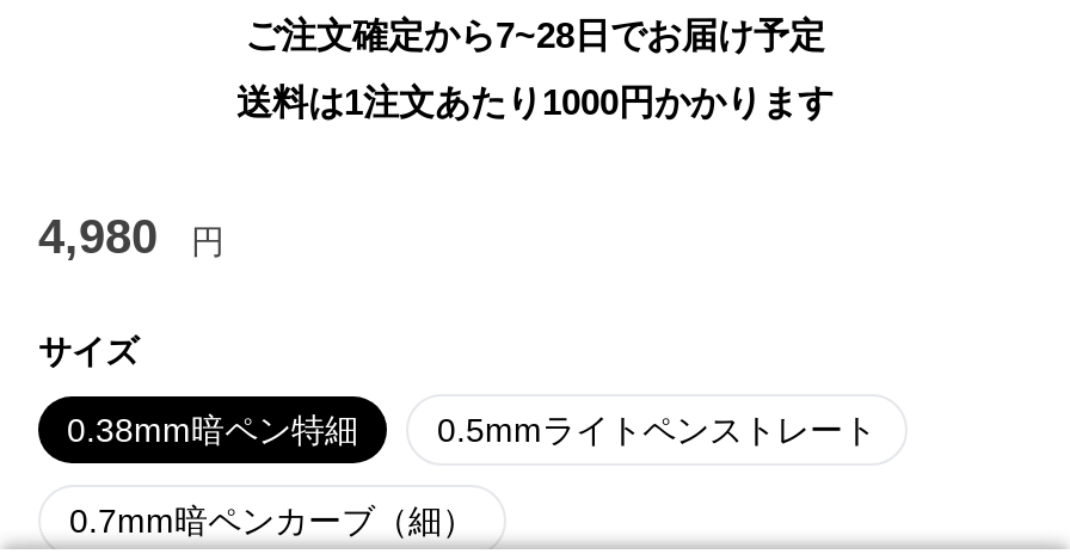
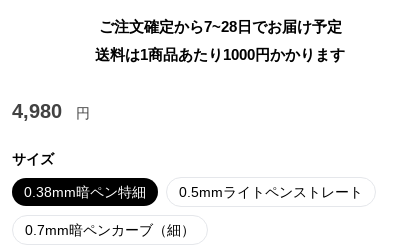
- 送料は1注文あたり1000円かかります
+ 送料は1商品あたり1000円かかります
